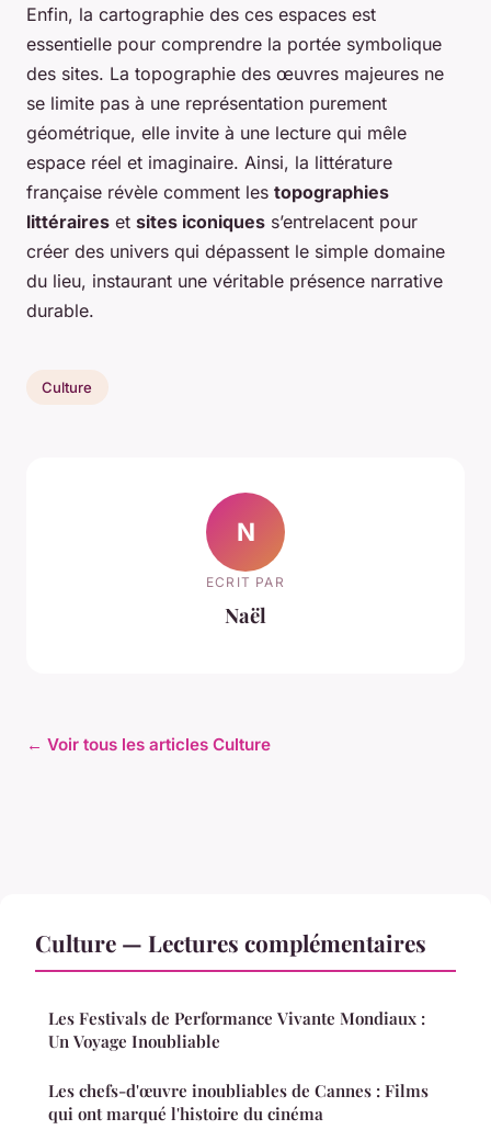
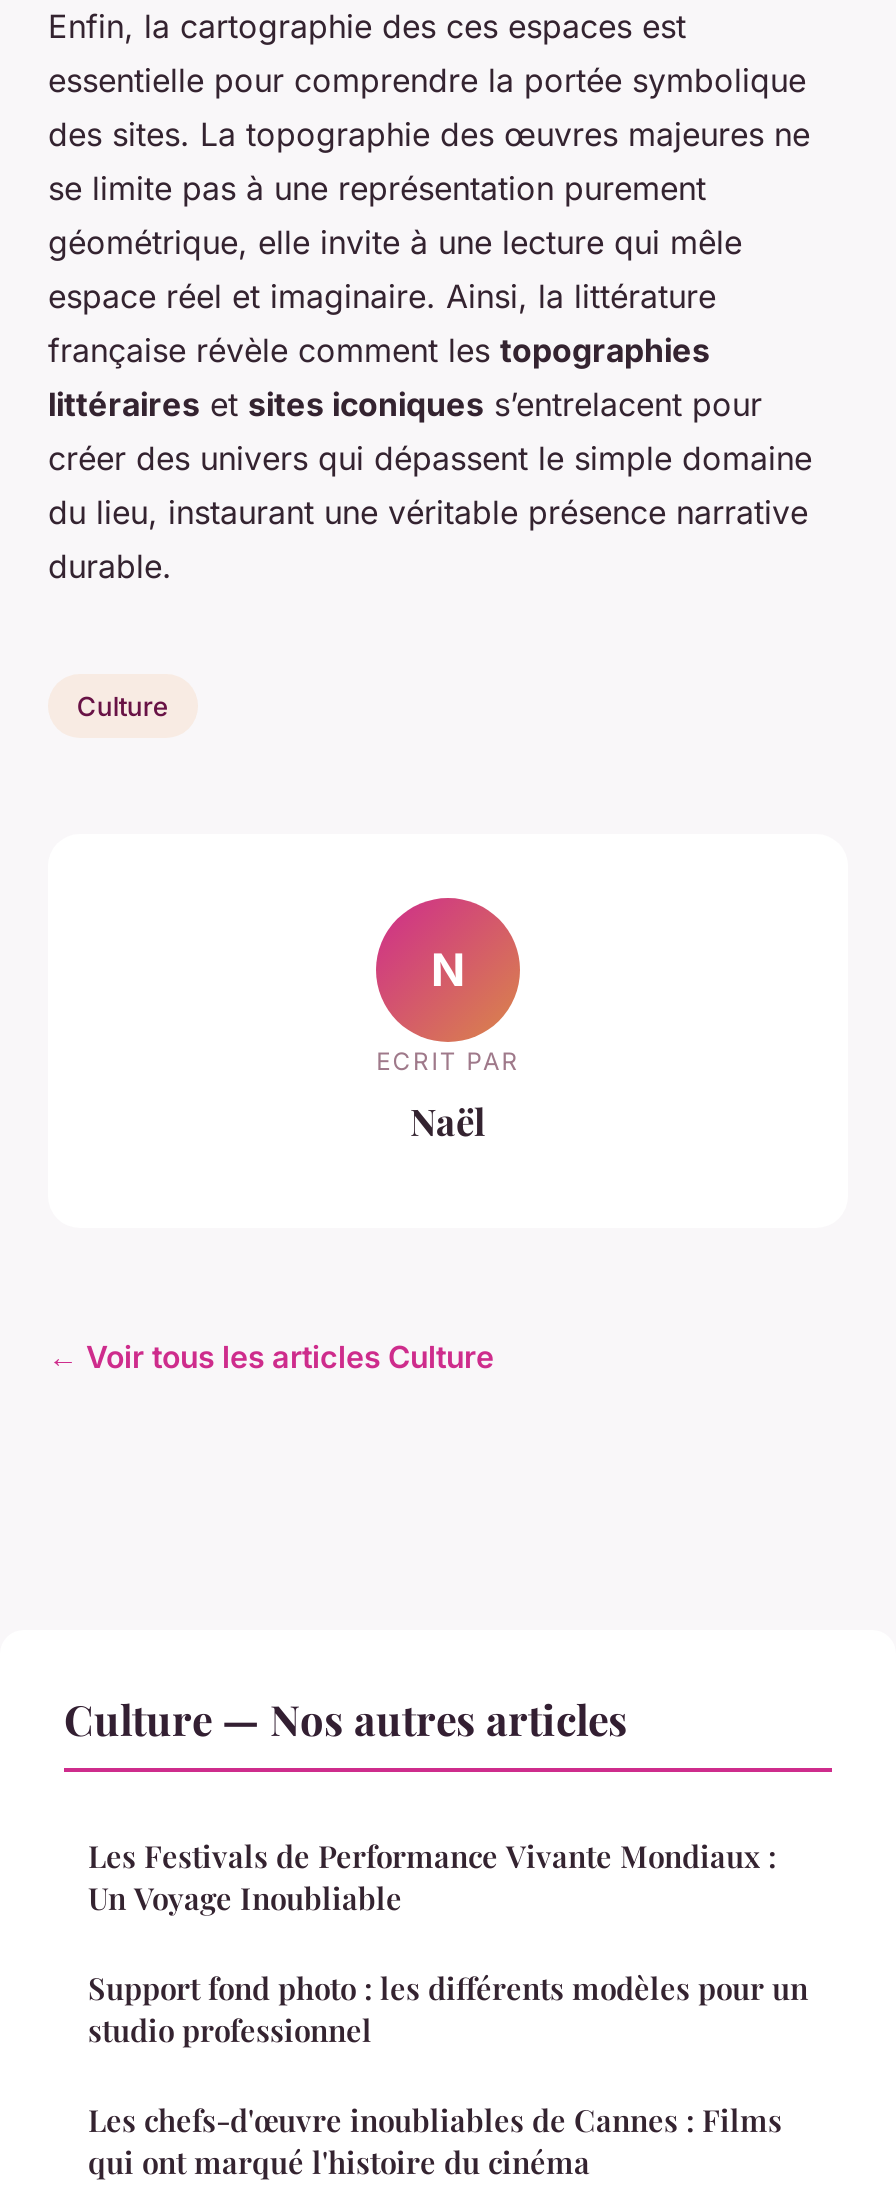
- Culture — Lectures complémentaires
+ Culture — Nos autres articles

+ Support fond photo : les différents modèles pour un
+ studio professionnel
